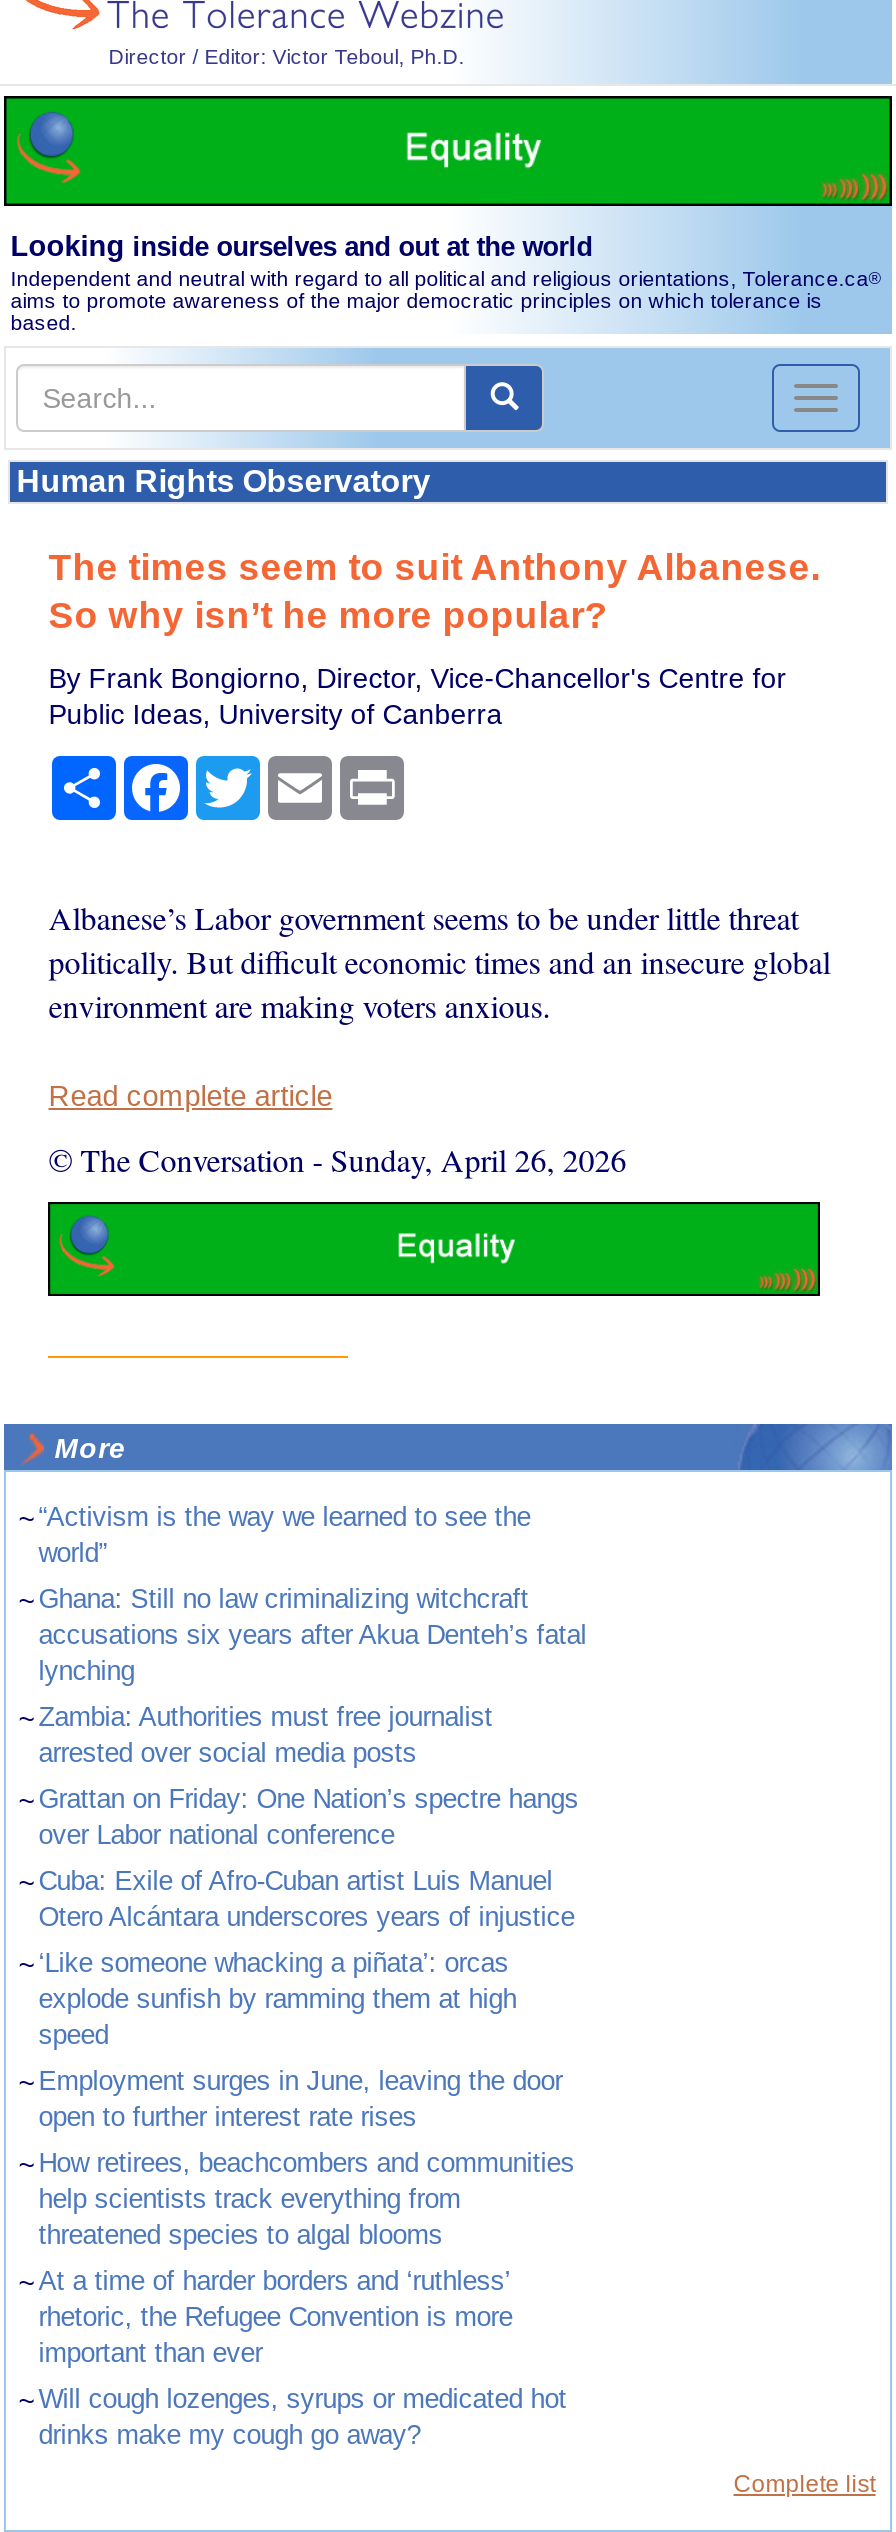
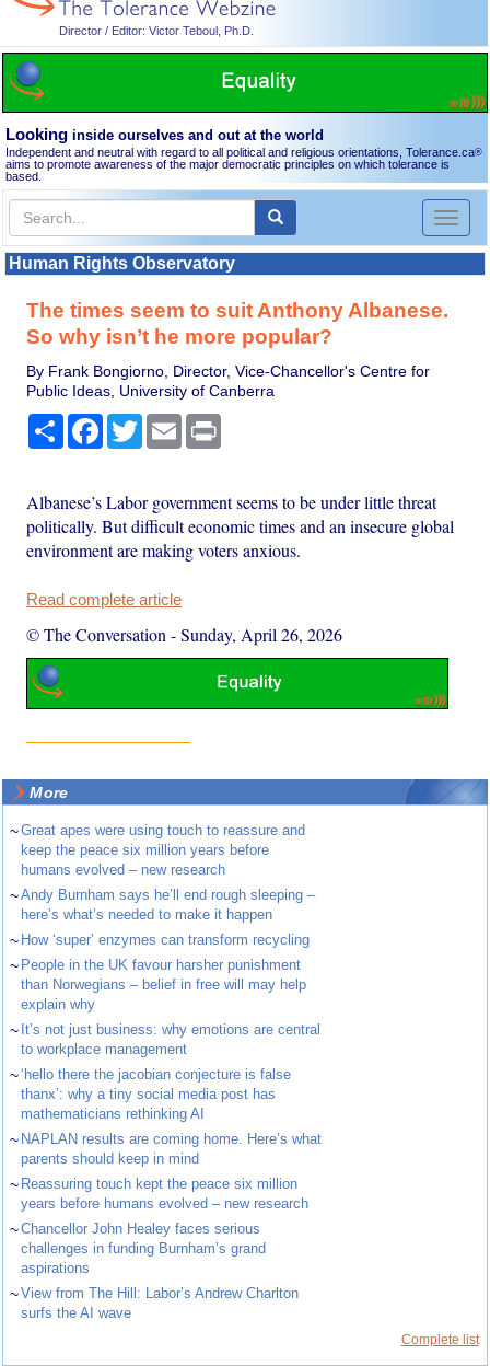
- ~ “Activism is the way we learned to see the
- world”
- ~ Ghana: Still no law criminalizing witchcraft
- accusations six years after Akua Denteh’s fatal
- lynching
- ~ Zambia: Authorities must free journalist
- arrested over social media posts
- ~ Grattan on Friday: One Nation’s spectre hangs
- over Labor national conference
- ~ Cuba: Exile of Afro-Cuban artist Luis Manuel
- Otero Alcántara underscores years of injustice
- ~ ‘Like someone whacking a piñata’: orcas
- explode sunfish by ramming them at high
- speed
- ~ Employment surges in June, leaving the door
- open to further interest rate rises
- ~ How retirees, beachcombers and communities
- help scientists track everything from
- threatened species to algal blooms
- ~ At a time of harder borders and ‘ruthless’
- rhetoric, the Refugee Convention is more
- important than ever
- ~ Will cough lozenges, syrups or medicated hot
- drinks make my cough go away?
+ ~ Great apes were using touch to reassure and
+ keep the peace six million years before
+ humans evolved – new research
+ ~ Andy Burnham says he’ll end rough sleeping –
+ here’s what’s needed to make it happen
+ ~ How ‘super’ enzymes can transform recycling
+ ~ People in the UK favour harsher punishment
+ than Norwegians – belief in free will may help
+ explain why
+ ~ It’s not just business: why emotions are central
+ to workplace management
+ ~ ‘hello there the jacobian conjecture is false
+ thanx’: why a tiny social media post has
+ mathematicians rethinking AI
+ ~ NAPLAN results are coming home. Here’s what
+ parents should keep in mind
+ ~ Reassuring touch kept the peace six million
+ years before humans evolved – new research
+ ~ Chancellor John Healey faces serious
+ challenges in funding Burnham’s grand
+ aspirations
+ ~ View from The Hill: Labor’s Andrew Charlton
+ surfs the AI wave
